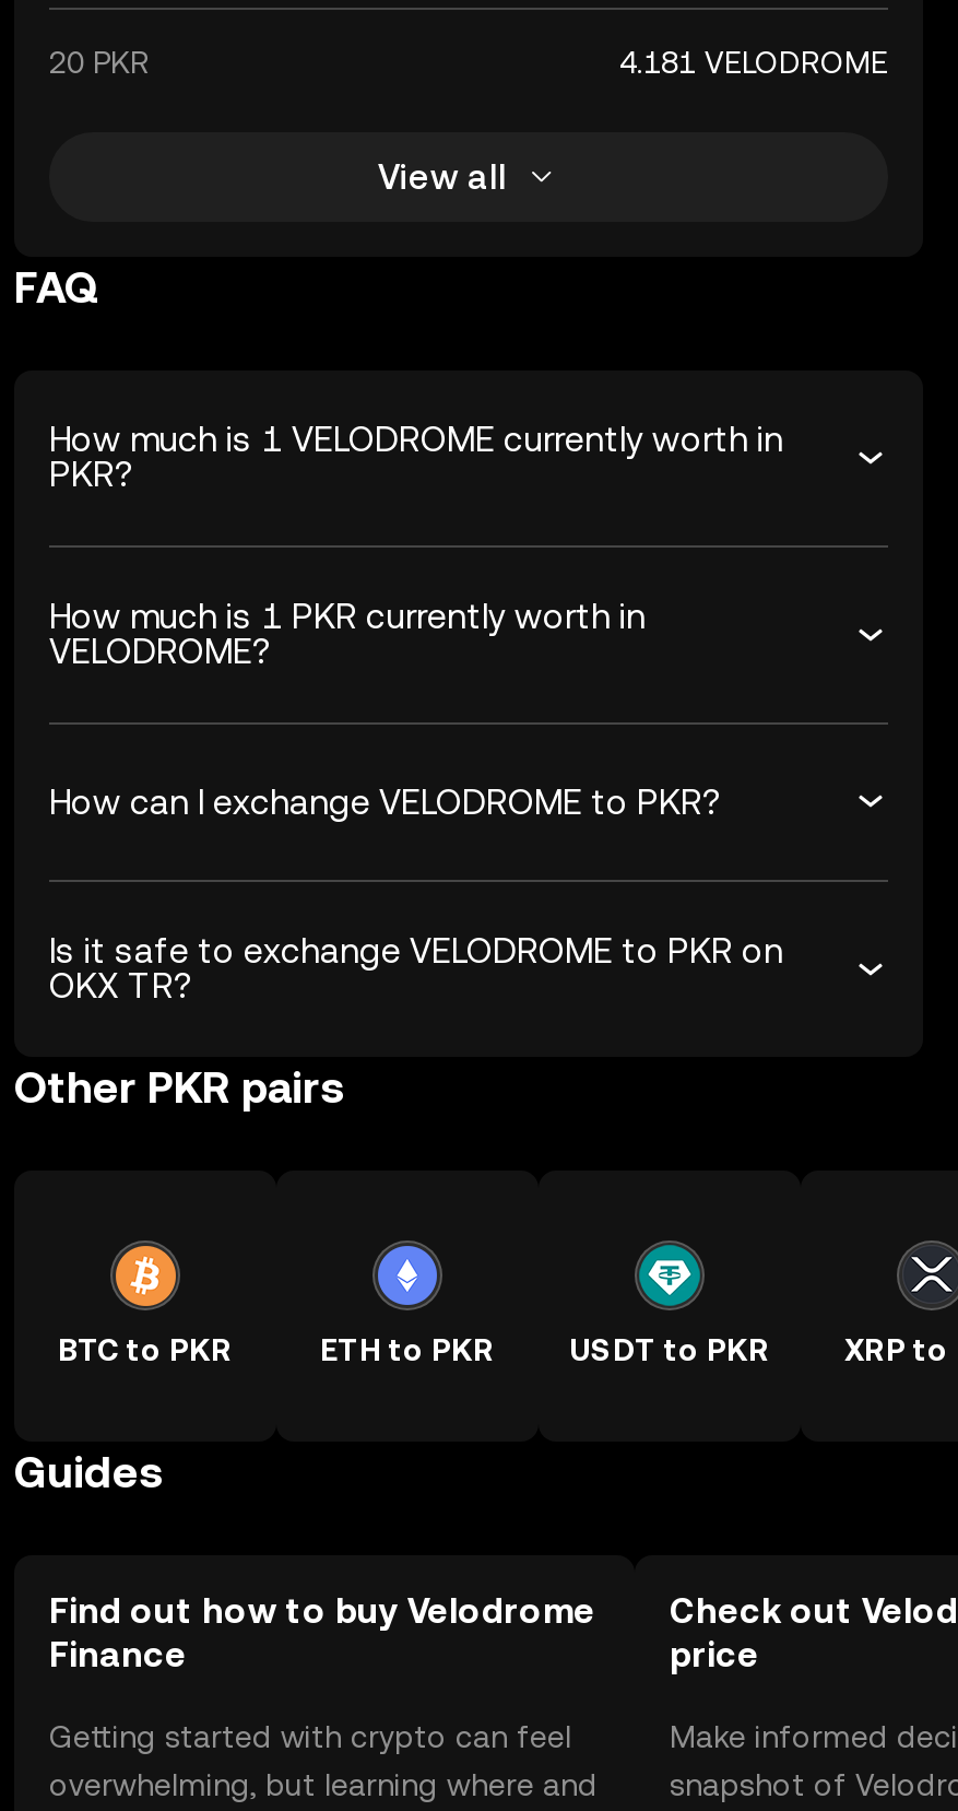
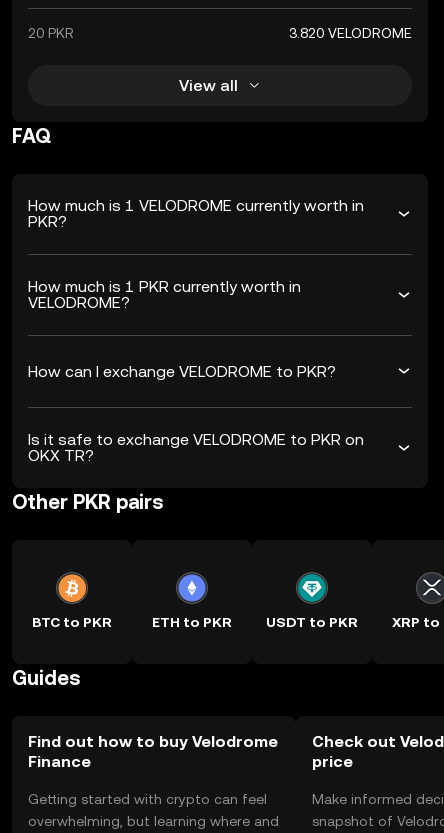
- 4.181 VELODROME
+ 3.820 VELODROME
